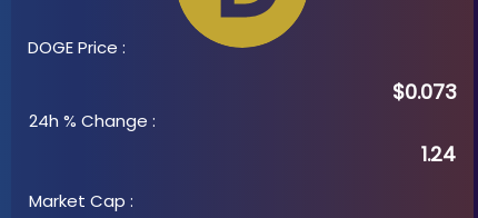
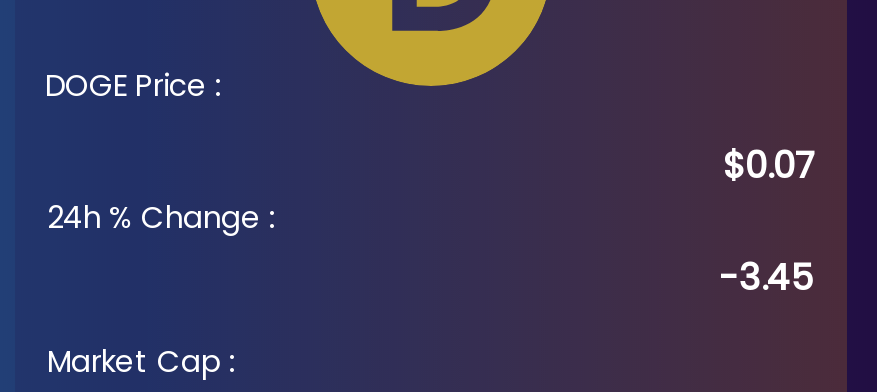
- $0.073
+ $0.07

- 1.24
+ -3.45
